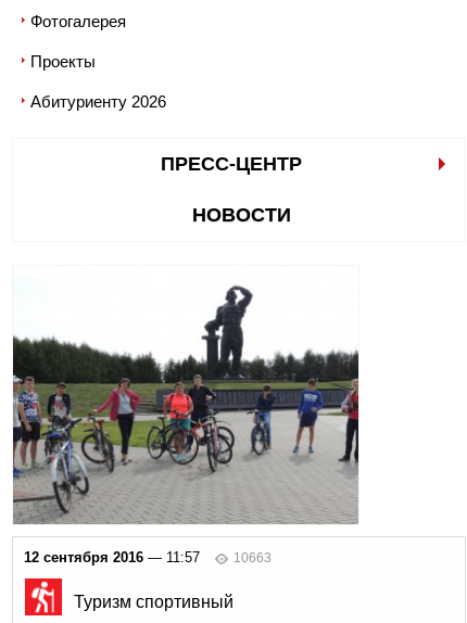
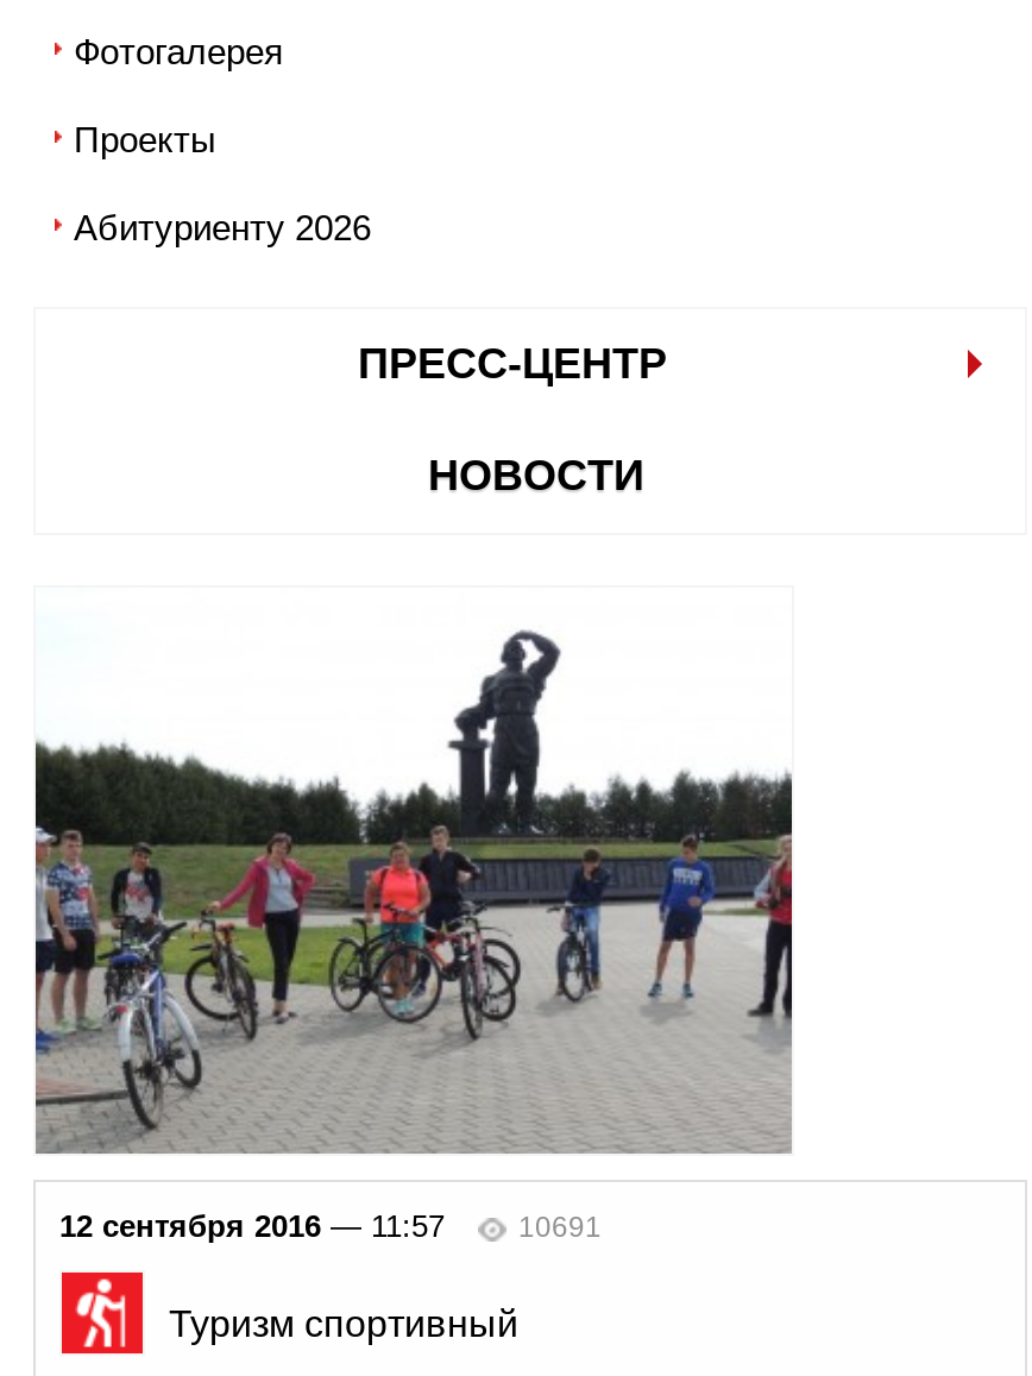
- 12 сентября 2016 — 11:57 10663
+ 12 сентября 2016 — 11:57 10691
